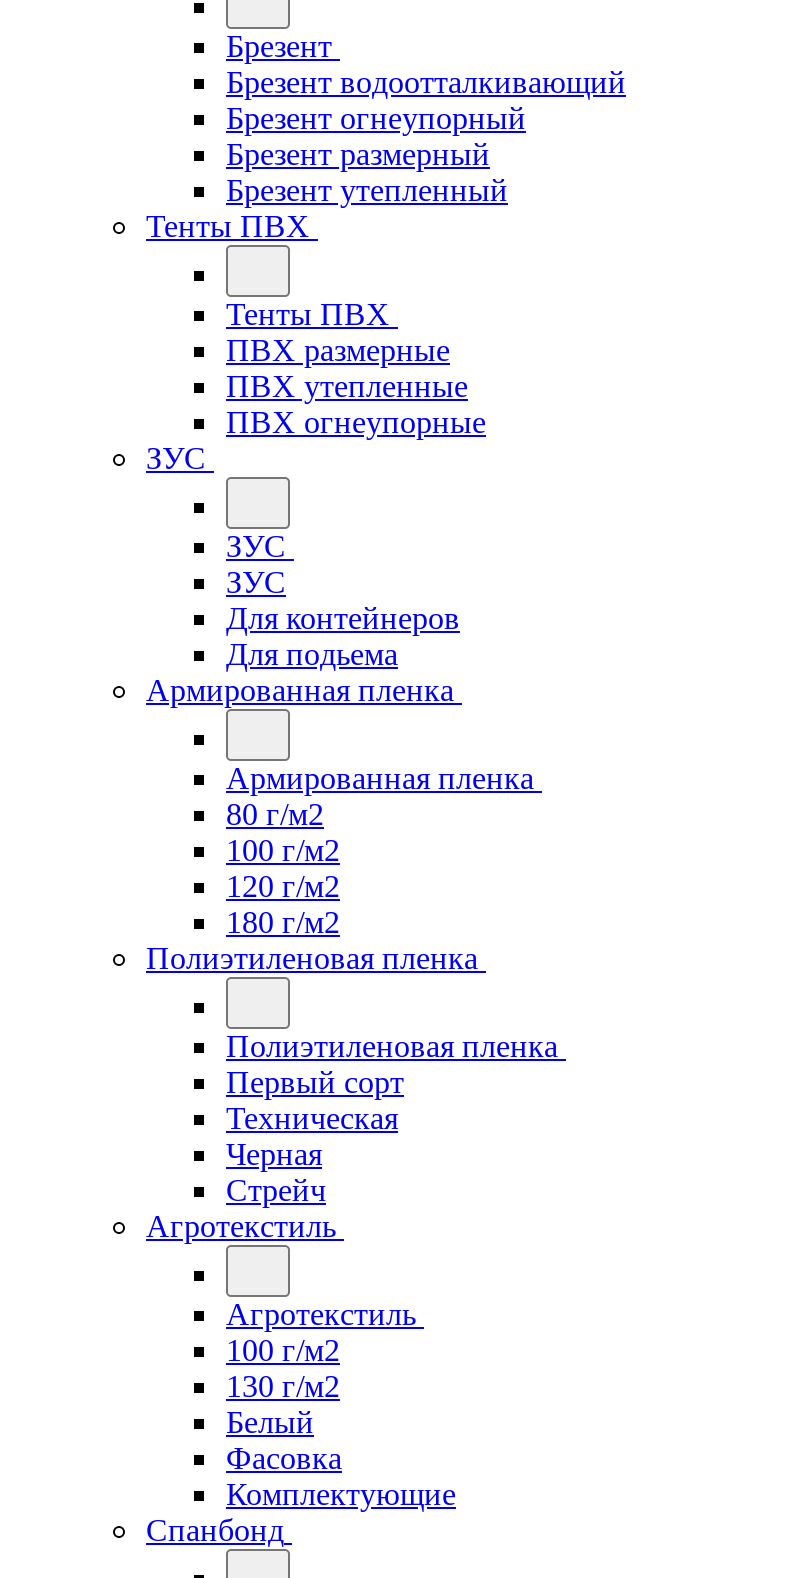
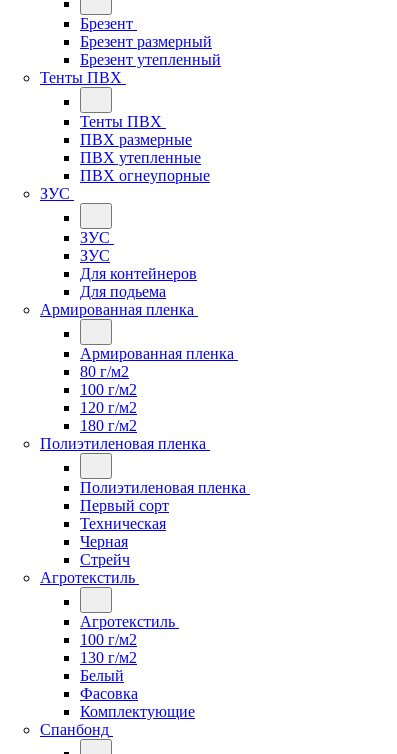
- Брезент водоотталкивающий
- Брезент огнеупорный
